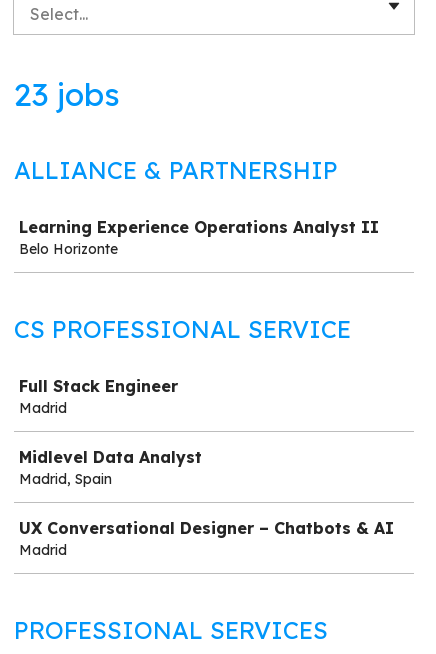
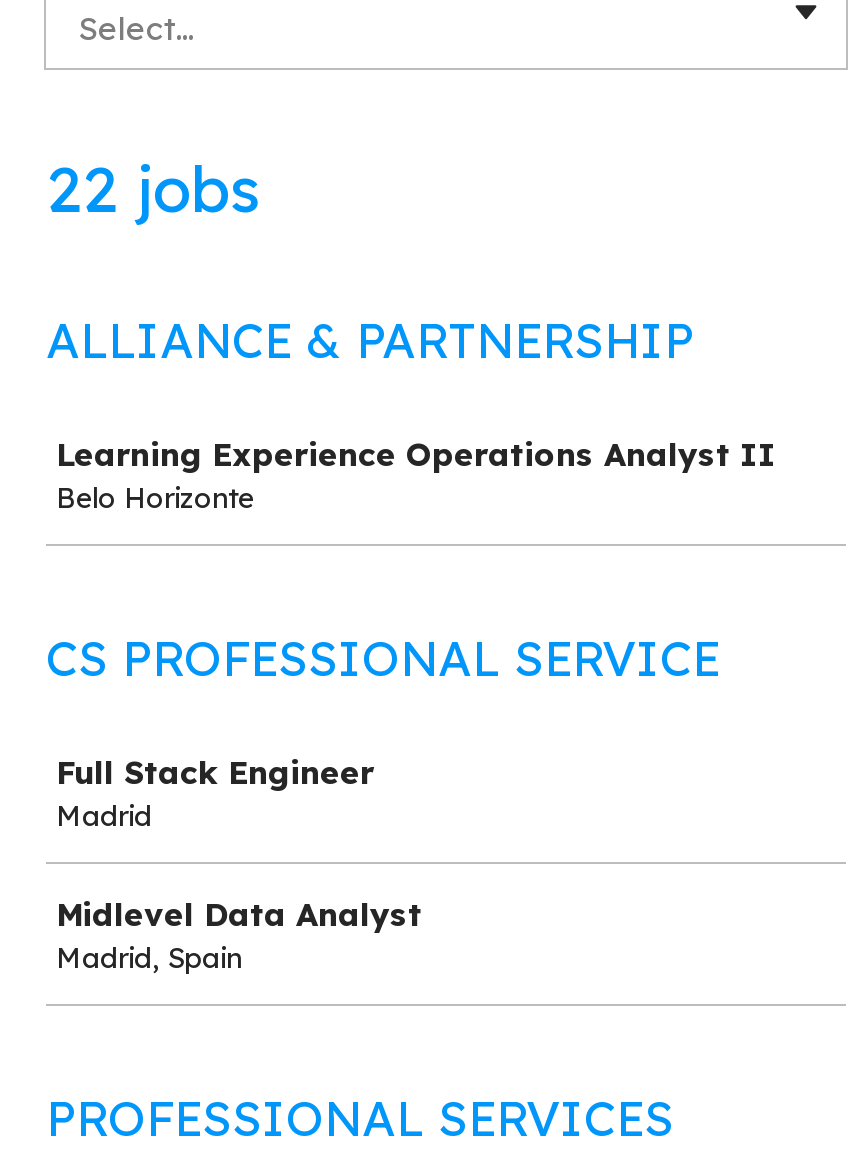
- 23 jobs
+ 22 jobs

- UX Conversational Designer – Chatbots & AI
- Madrid
